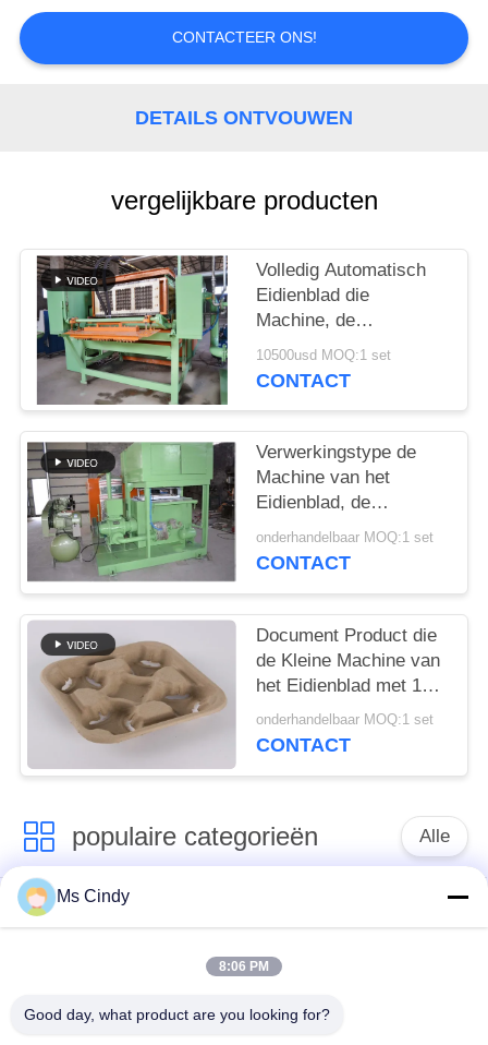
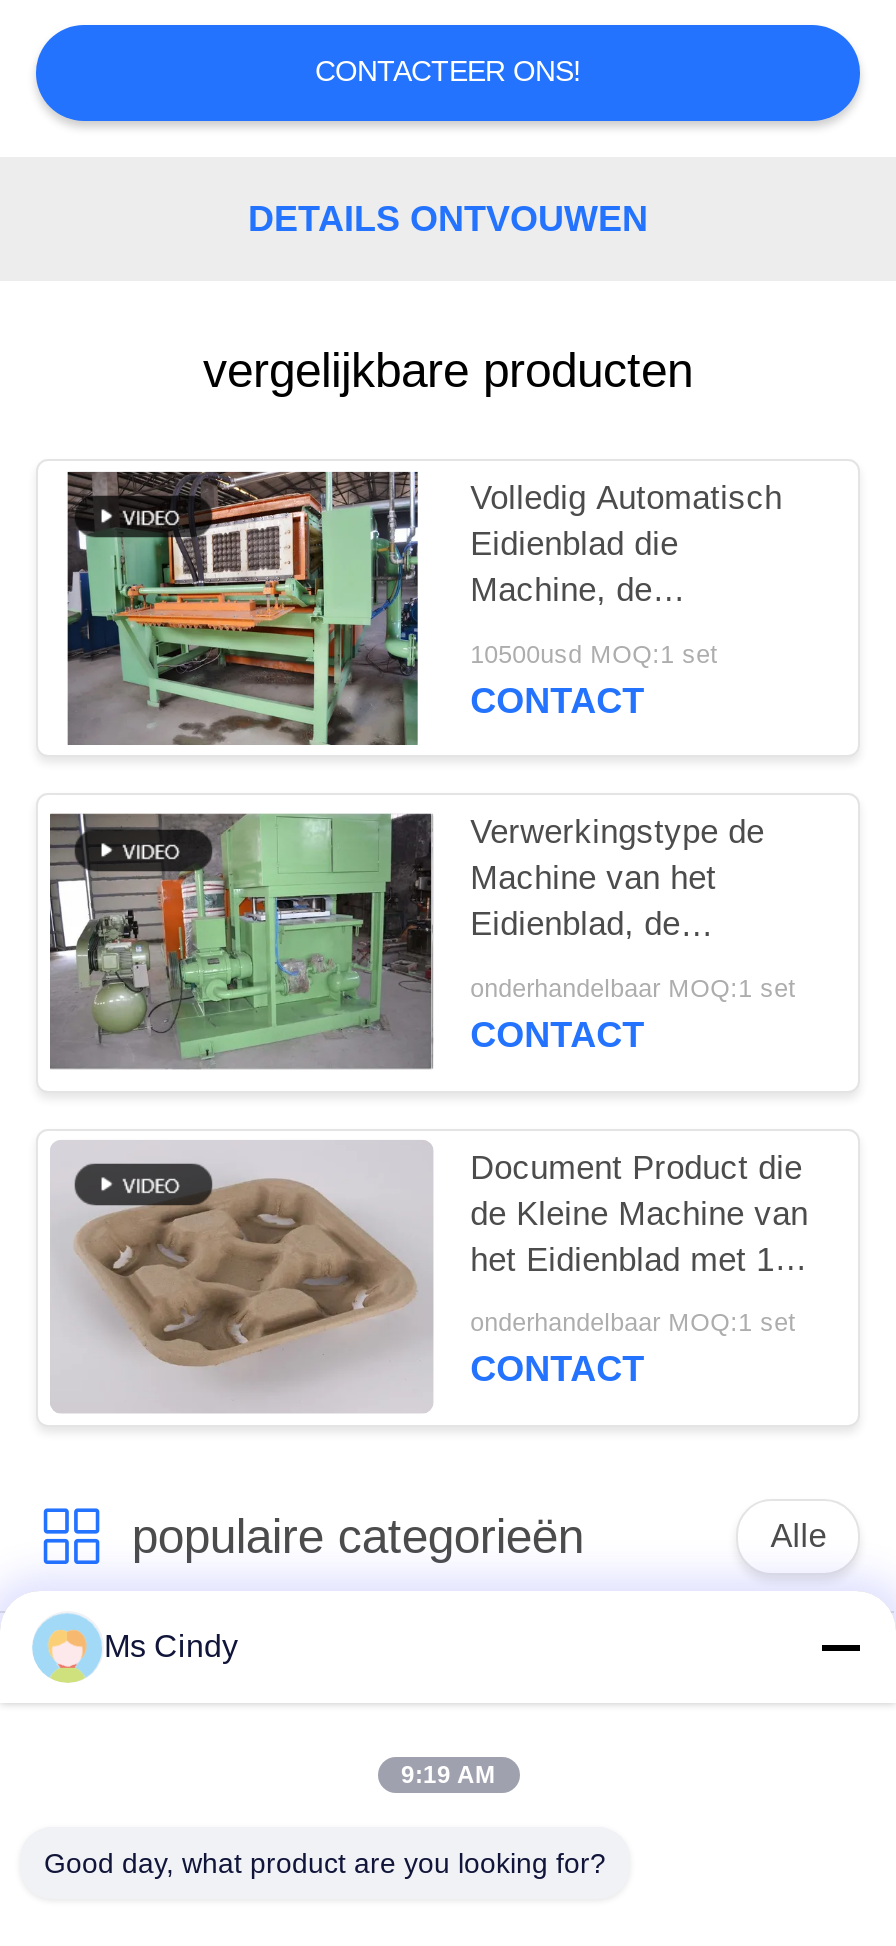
- 8:06 PM
+ 9:19 AM
